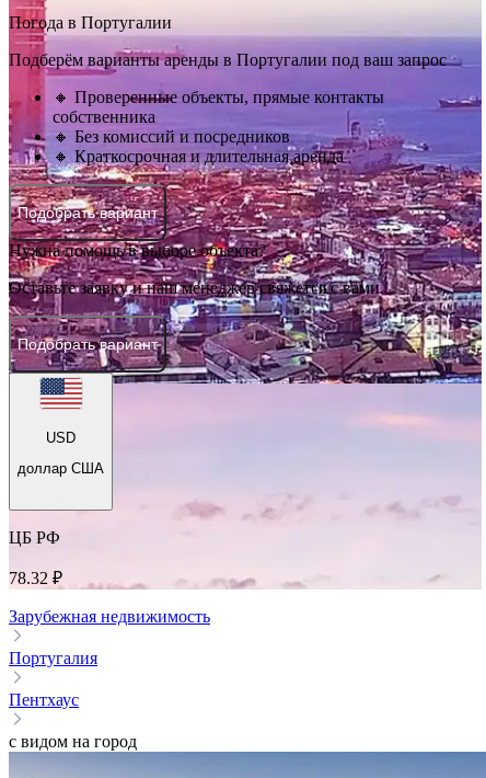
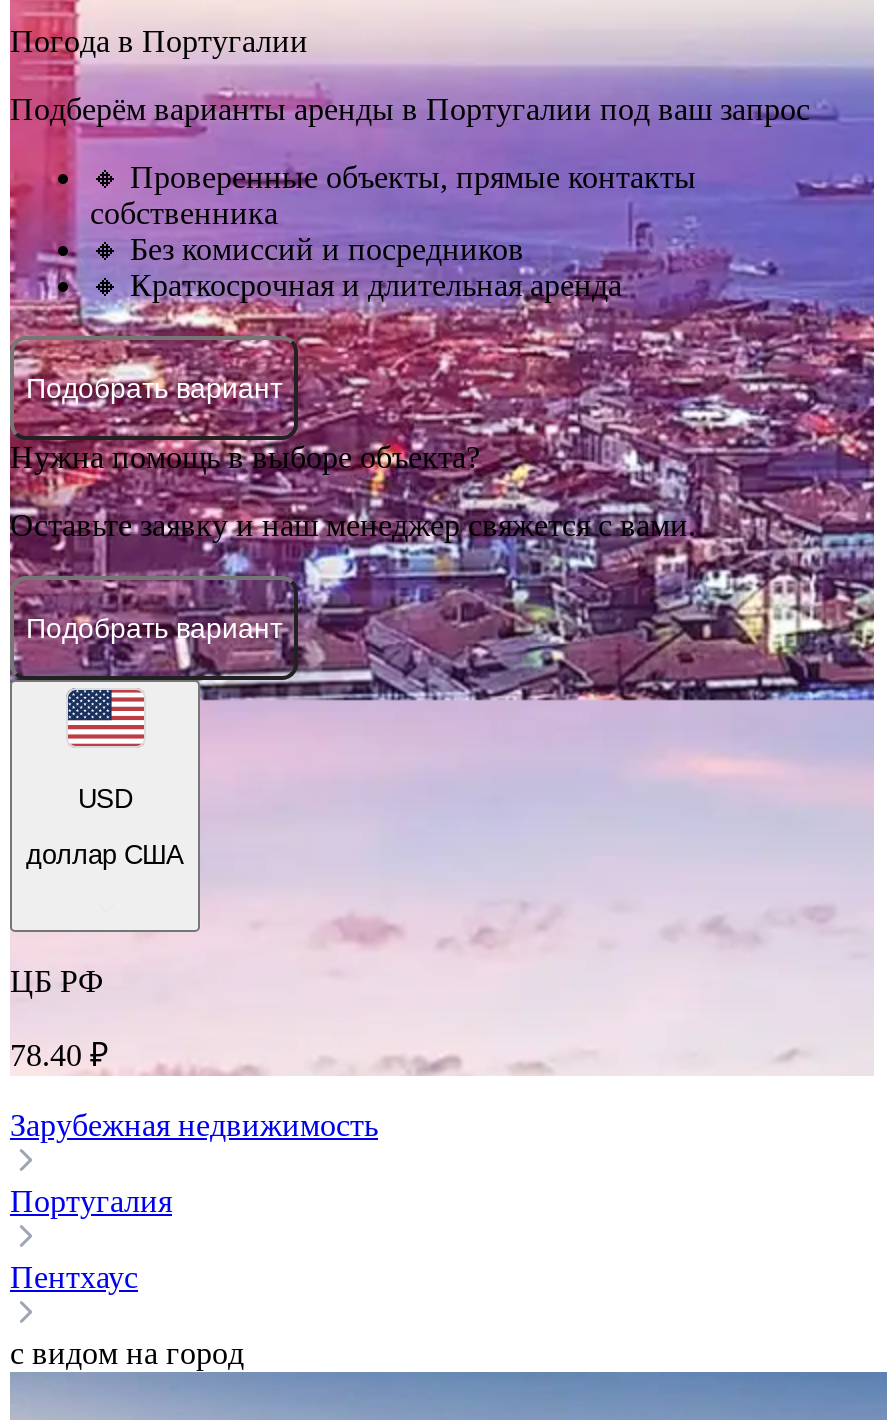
- 78.32 ₽
+ 78.40 ₽
